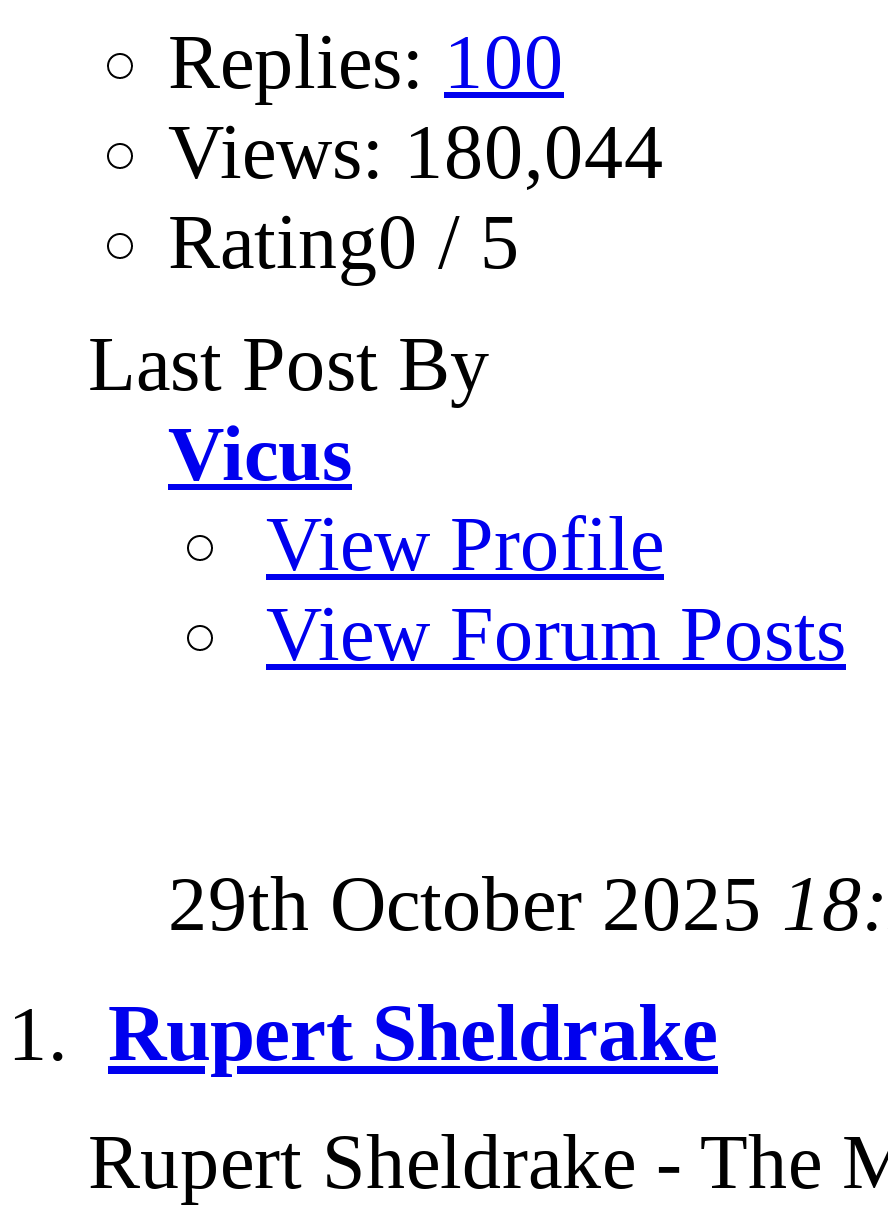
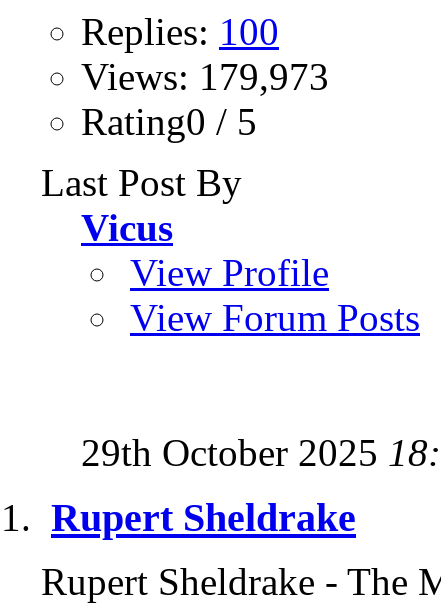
- Views: 180,044
+ Views: 179,973
